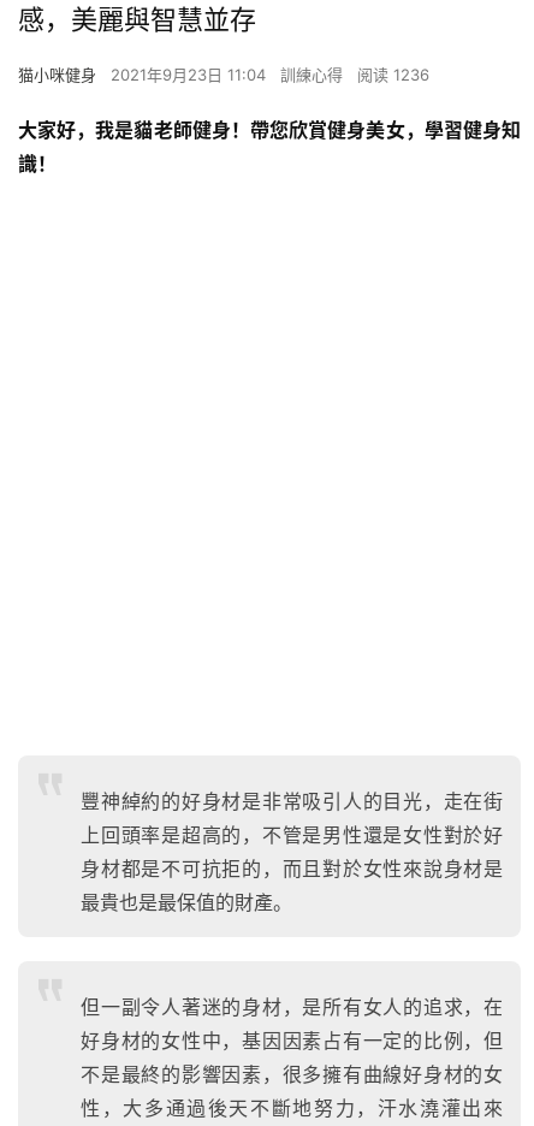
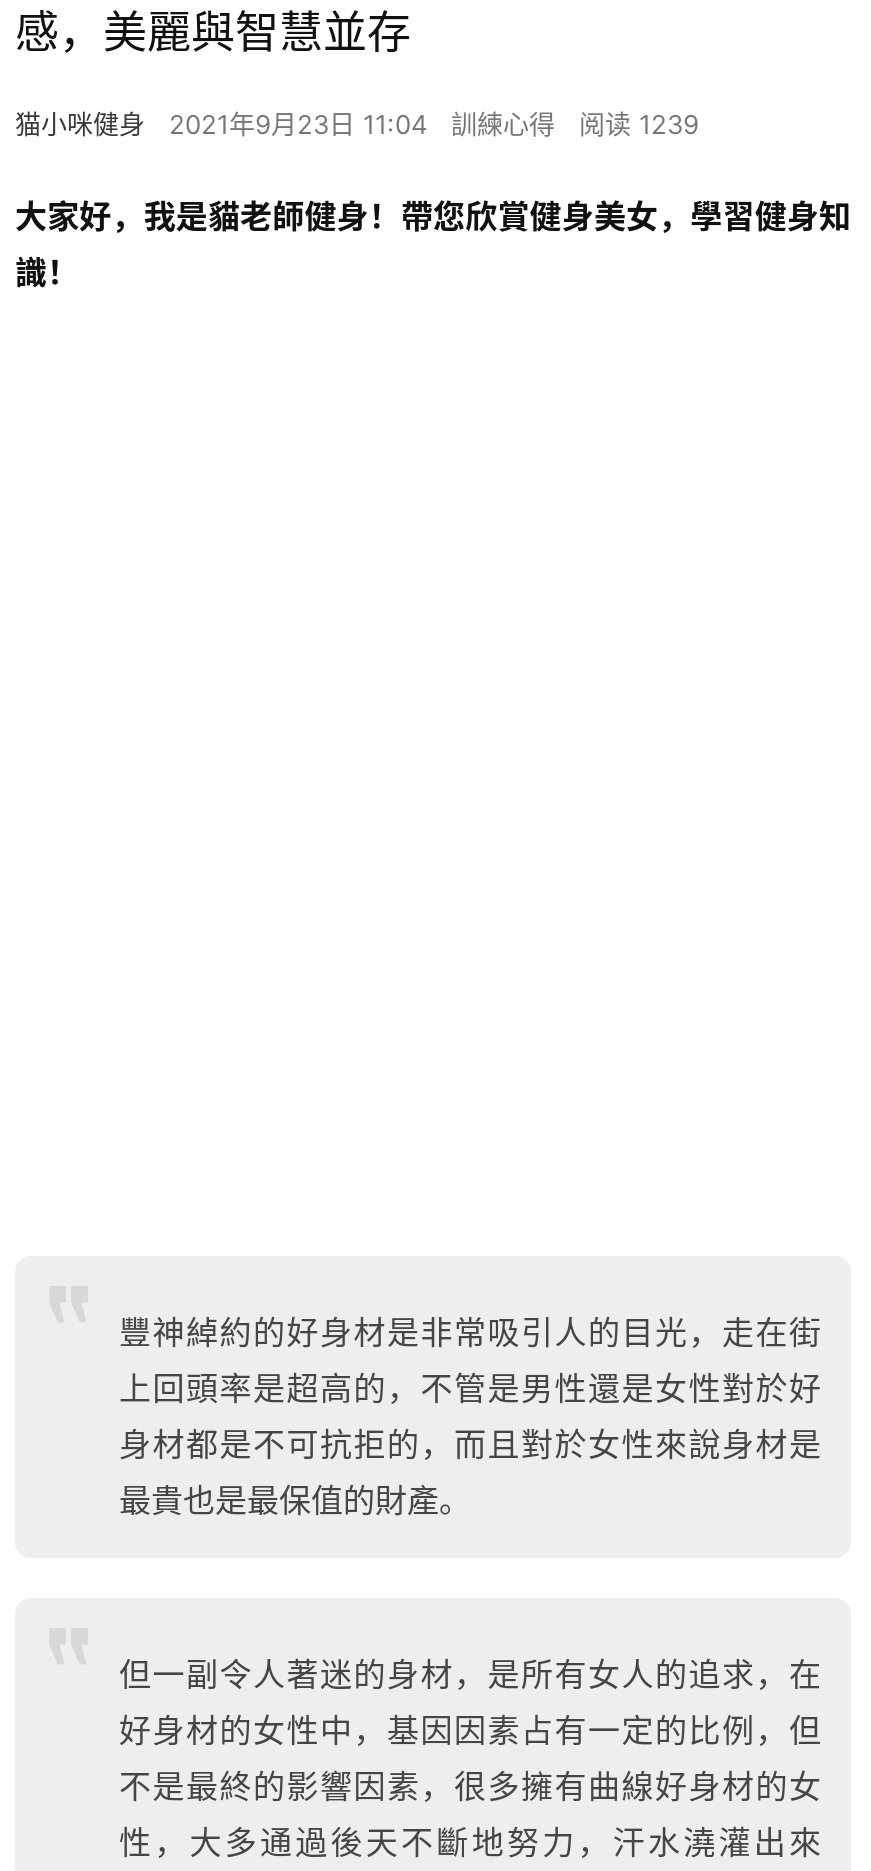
- 猫小咪健身 2021年9月23日 11:04 訓練心得 阅读 1236
+ 猫小咪健身 2021年9月23日 11:04 訓練心得 阅读 1239
